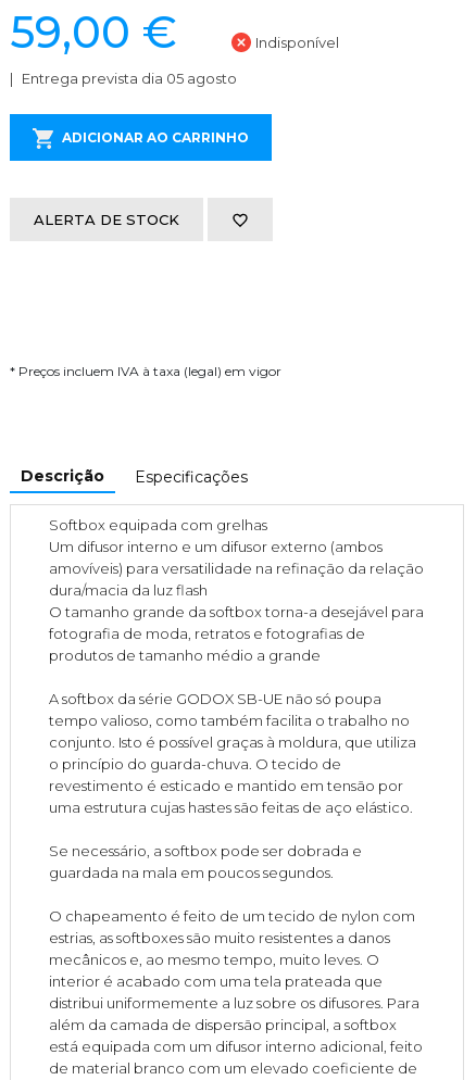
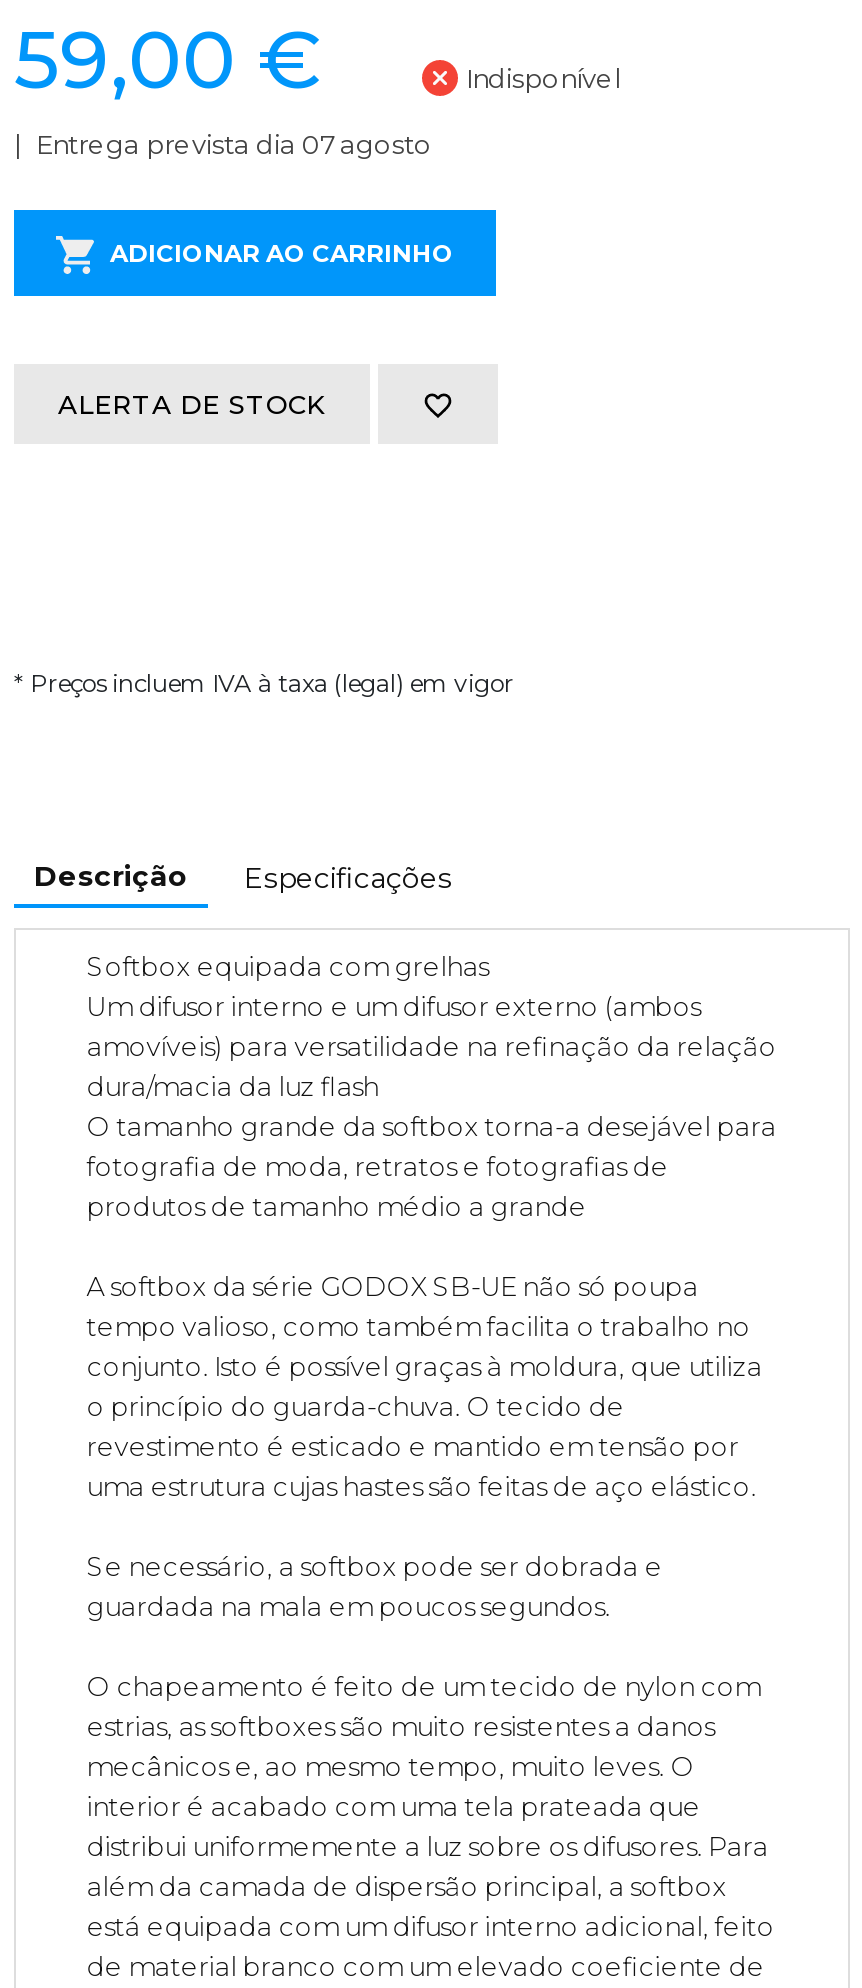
- Entrega prevista dia 05 agosto
+ Entrega prevista dia 07 agosto
